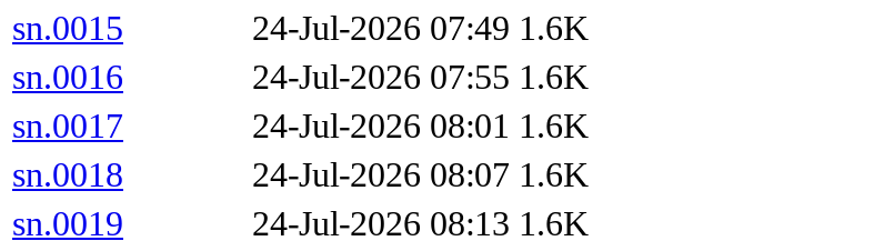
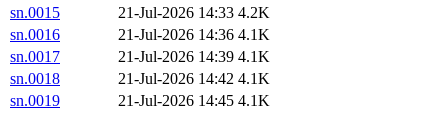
- 24-Jul-2026 07:49 1.6K
+ 21-Jul-2026 14:33 4.2K

- 24-Jul-2026 07:55 1.6K
+ 21-Jul-2026 14:36 4.1K

- 24-Jul-2026 08:01 1.6K
+ 21-Jul-2026 14:39 4.1K

- 24-Jul-2026 08:07 1.6K
+ 21-Jul-2026 14:42 4.1K

- 24-Jul-2026 08:13 1.6K
+ 21-Jul-2026 14:45 4.1K
